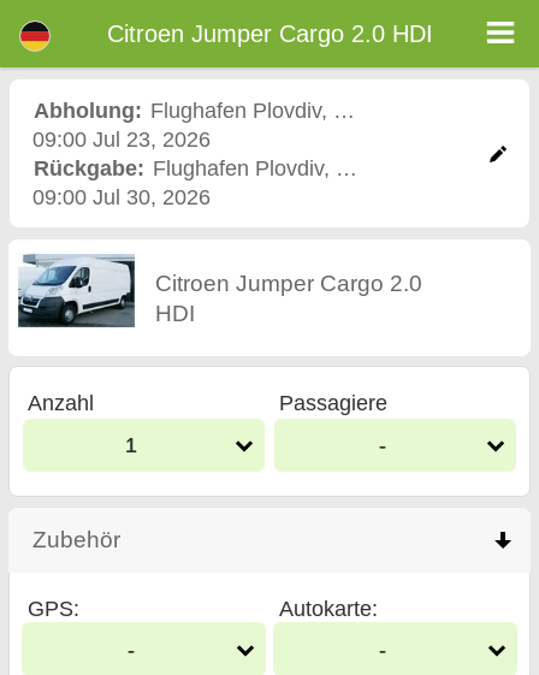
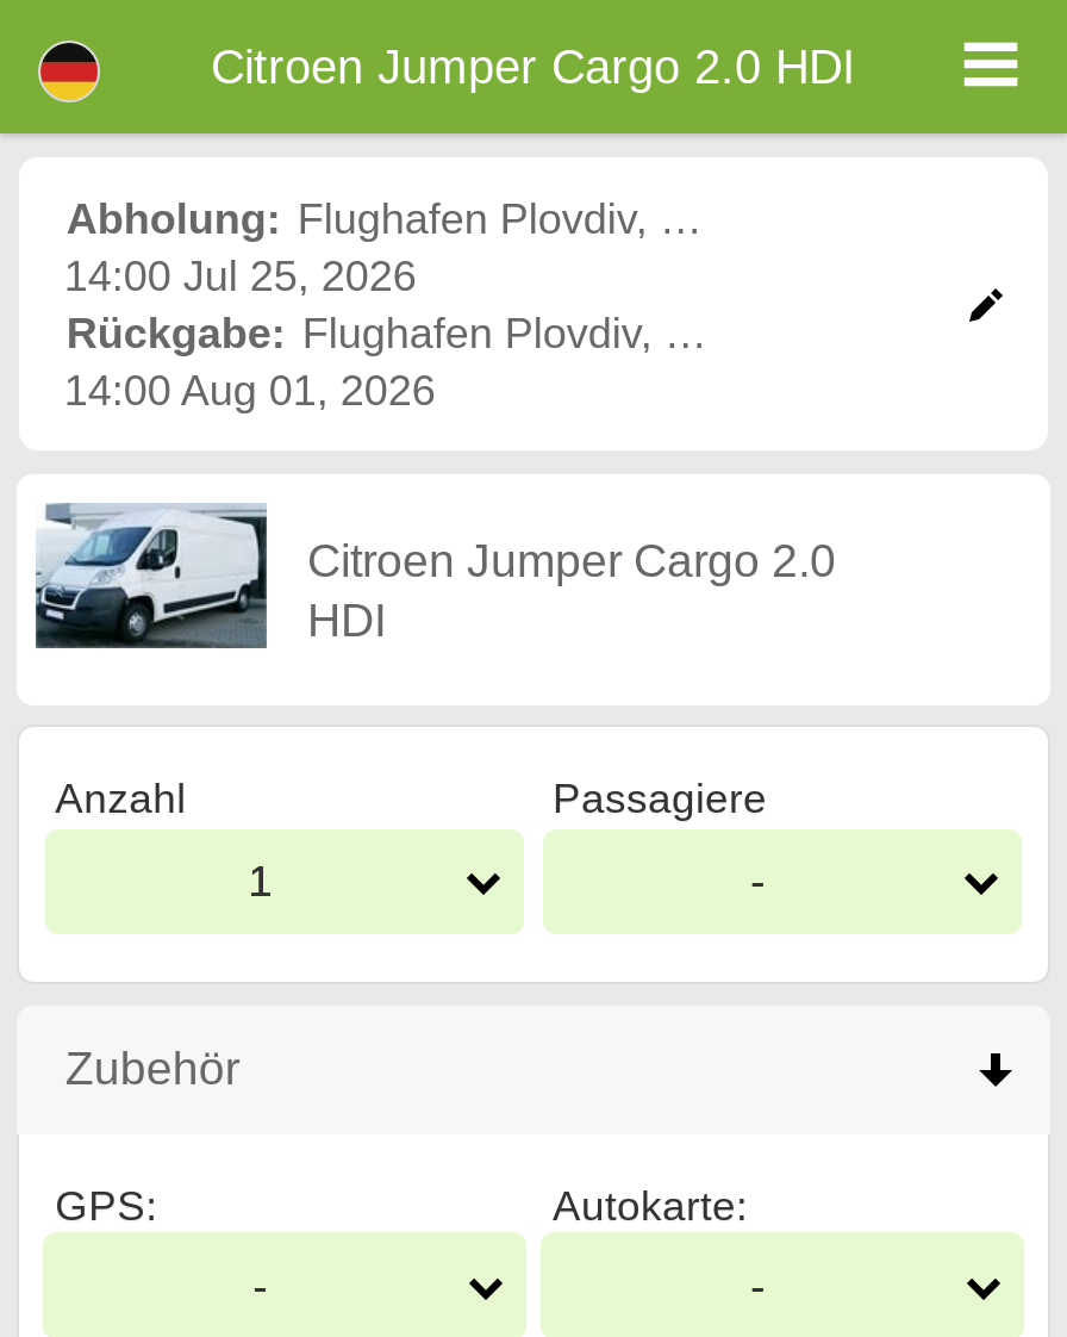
- 09:00 Jul 23, 2026
+ 14:00 Jul 25, 2026

- 09:00 Jul 30, 2026
+ 14:00 Aug 01, 2026
